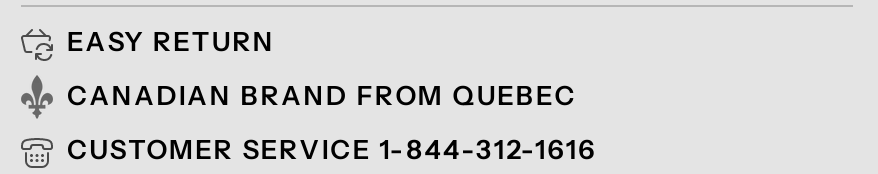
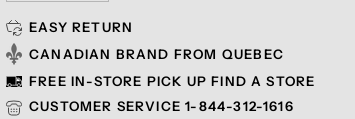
+ FREE IN-STORE PICK UP FIND A STORE
